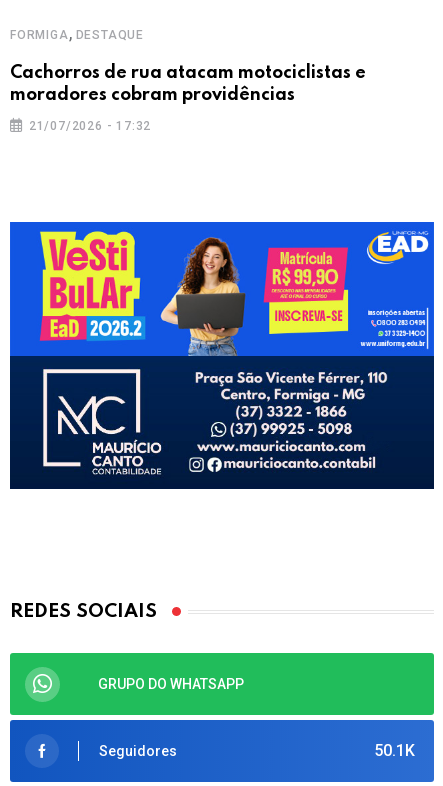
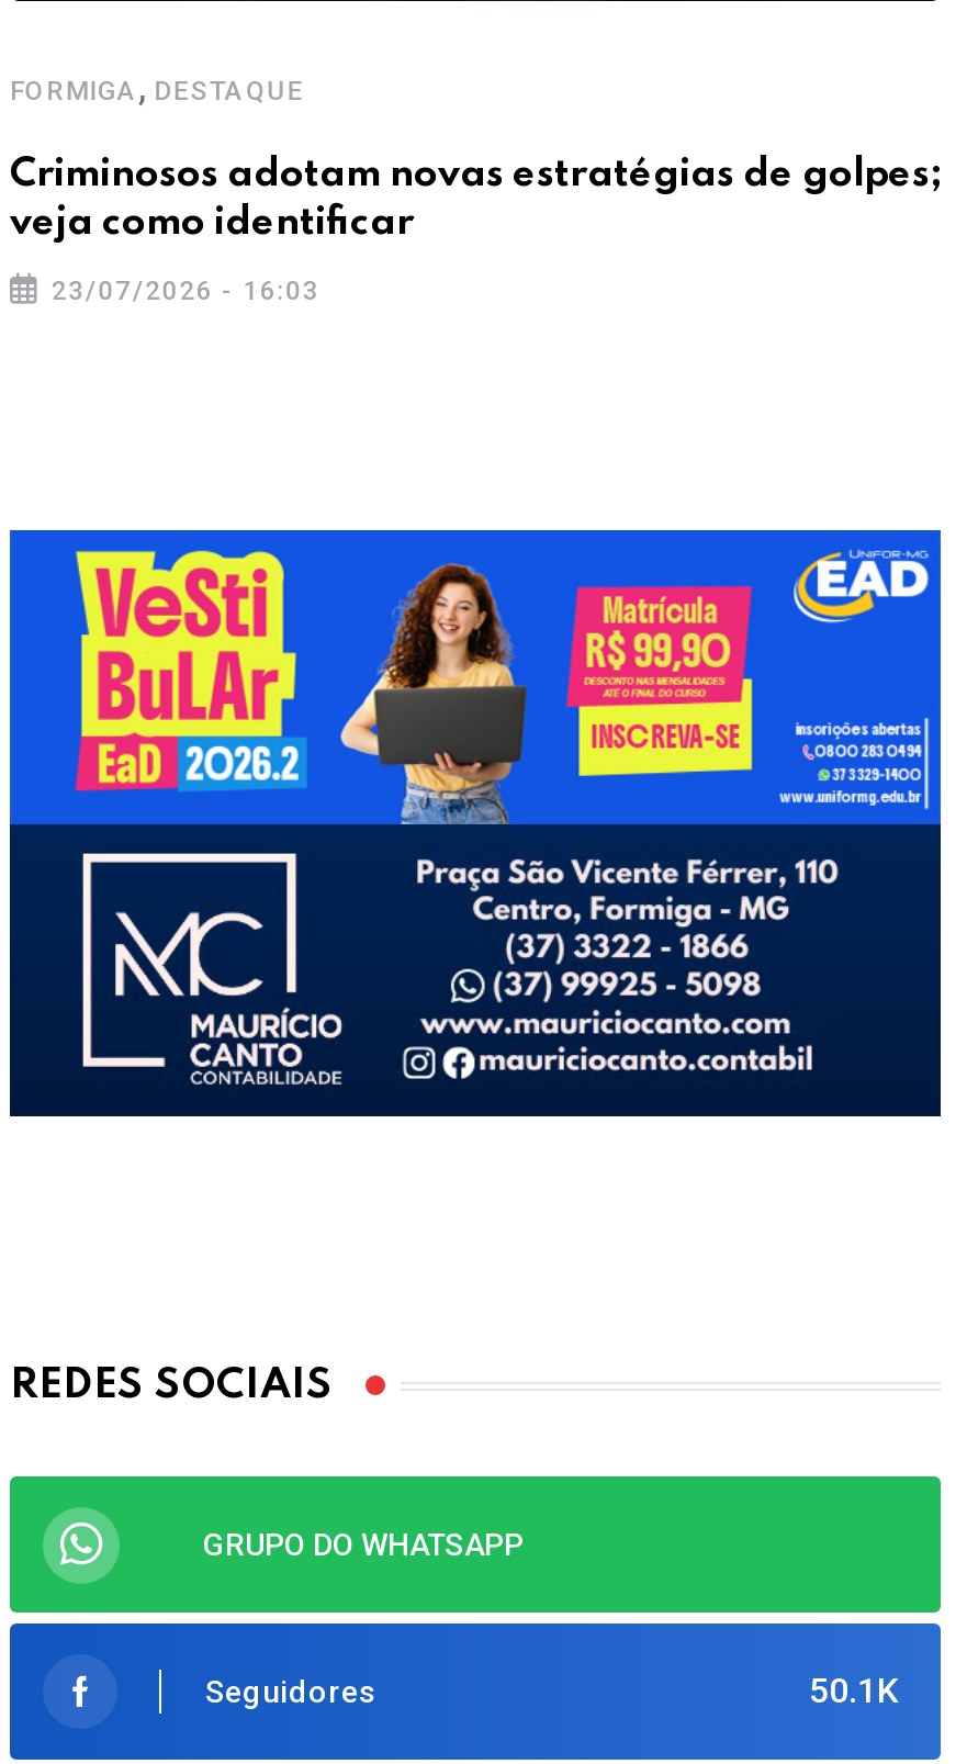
- Cachorros de rua atacam motociclistas e
- moradores cobram providências
+ Criminosos adotam novas estratégias de golpes;
+ veja como identificar

- 21/07/2026 - 17:32
+ 23/07/2026 - 16:03
